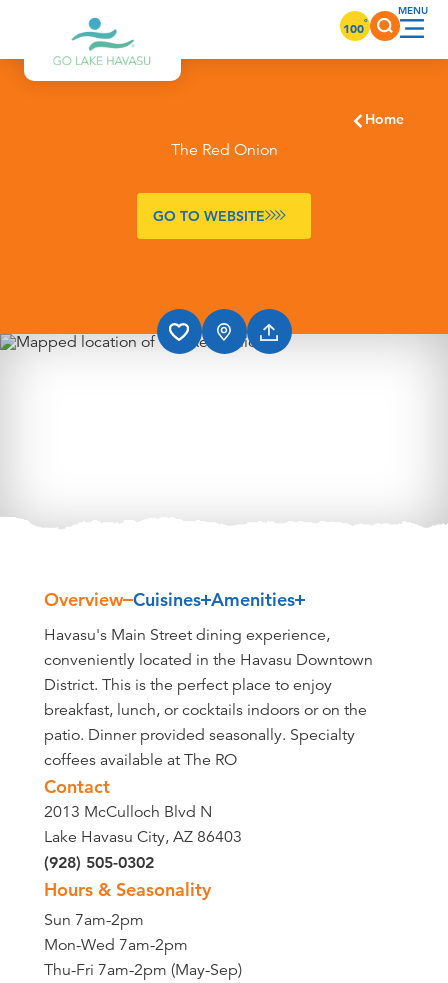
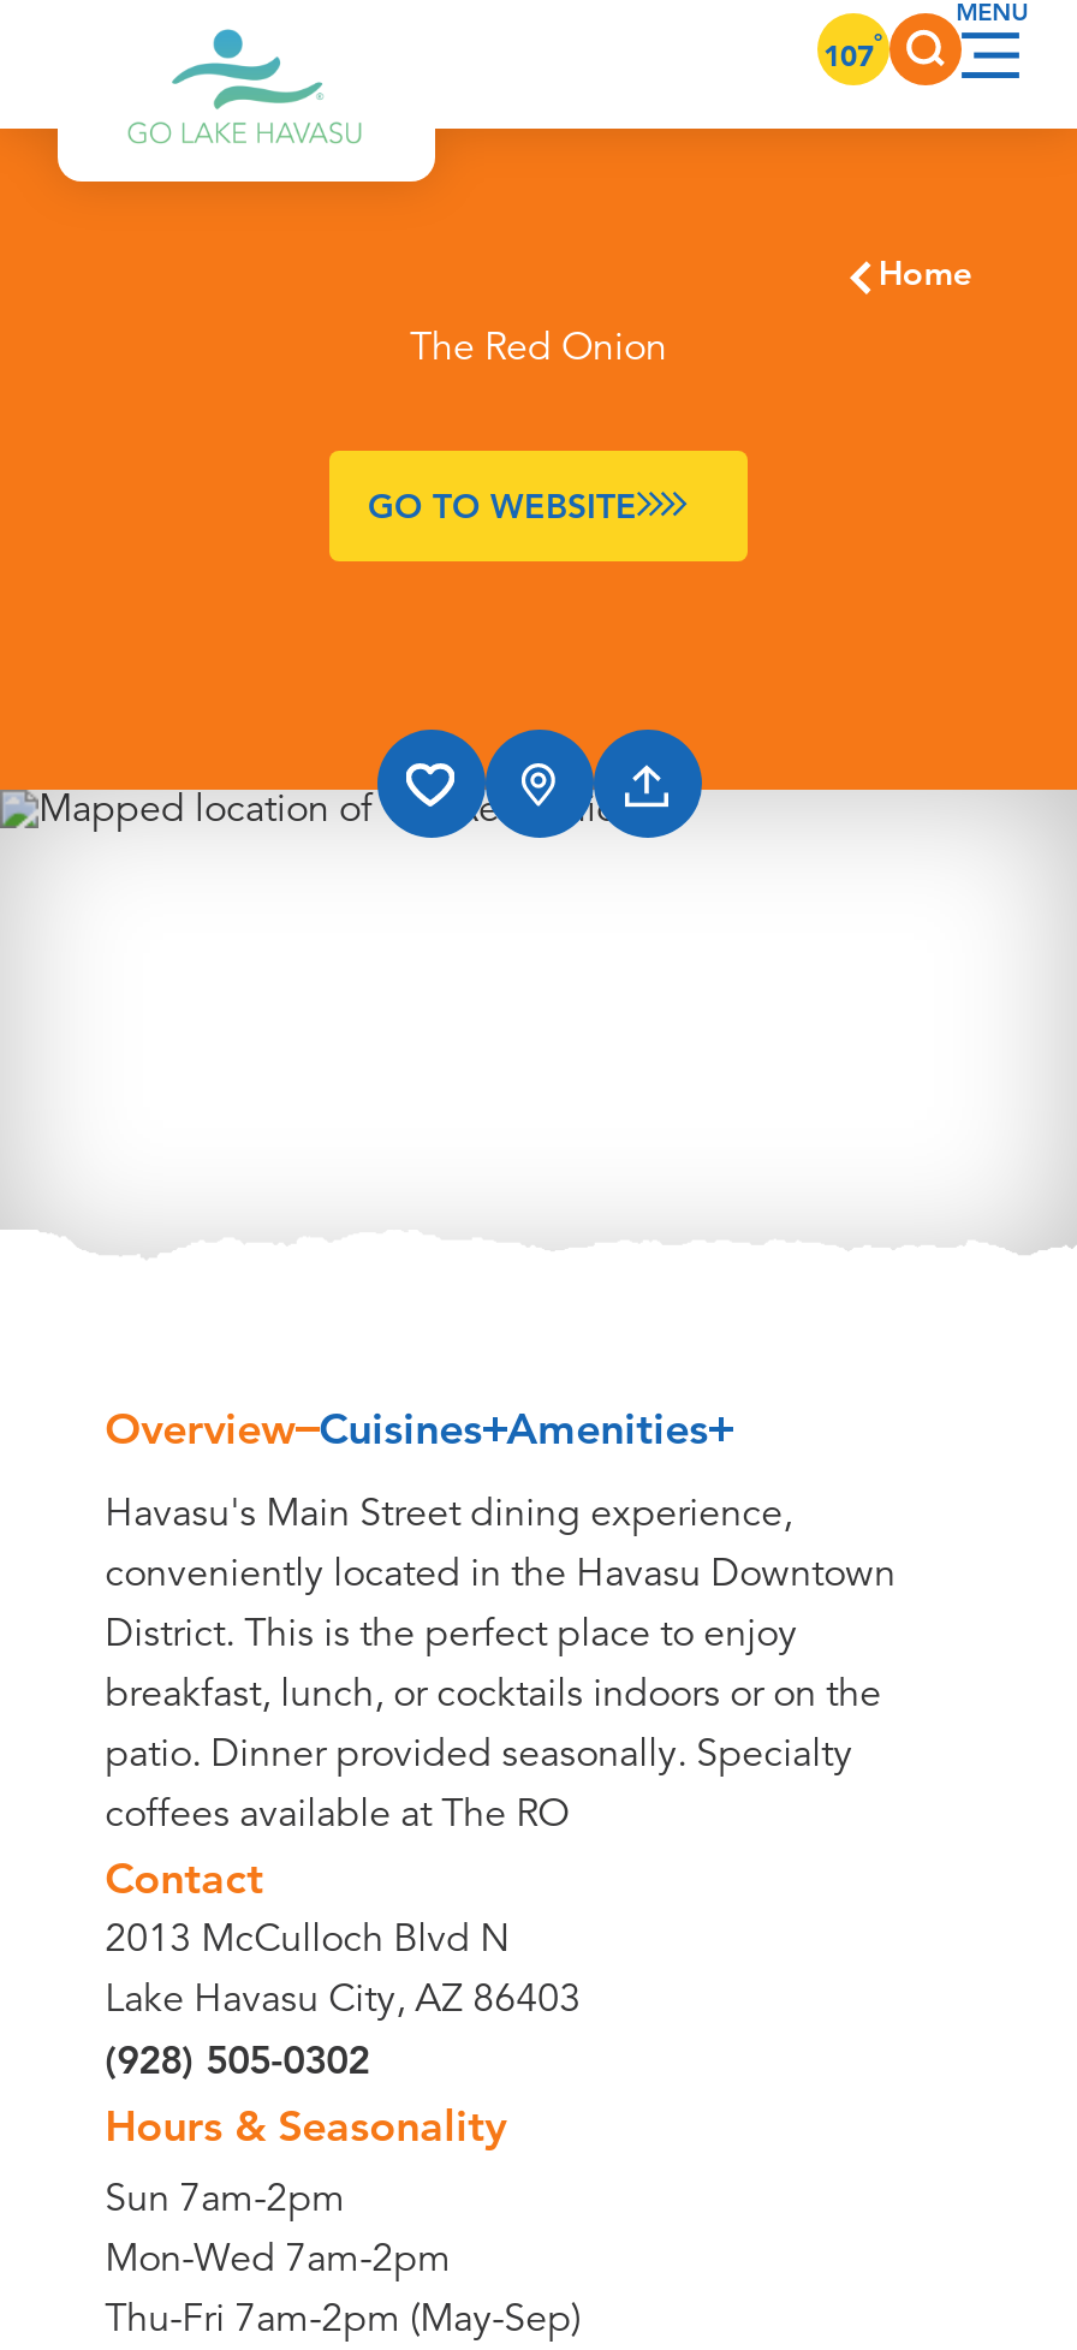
- 100°
+ 107°
